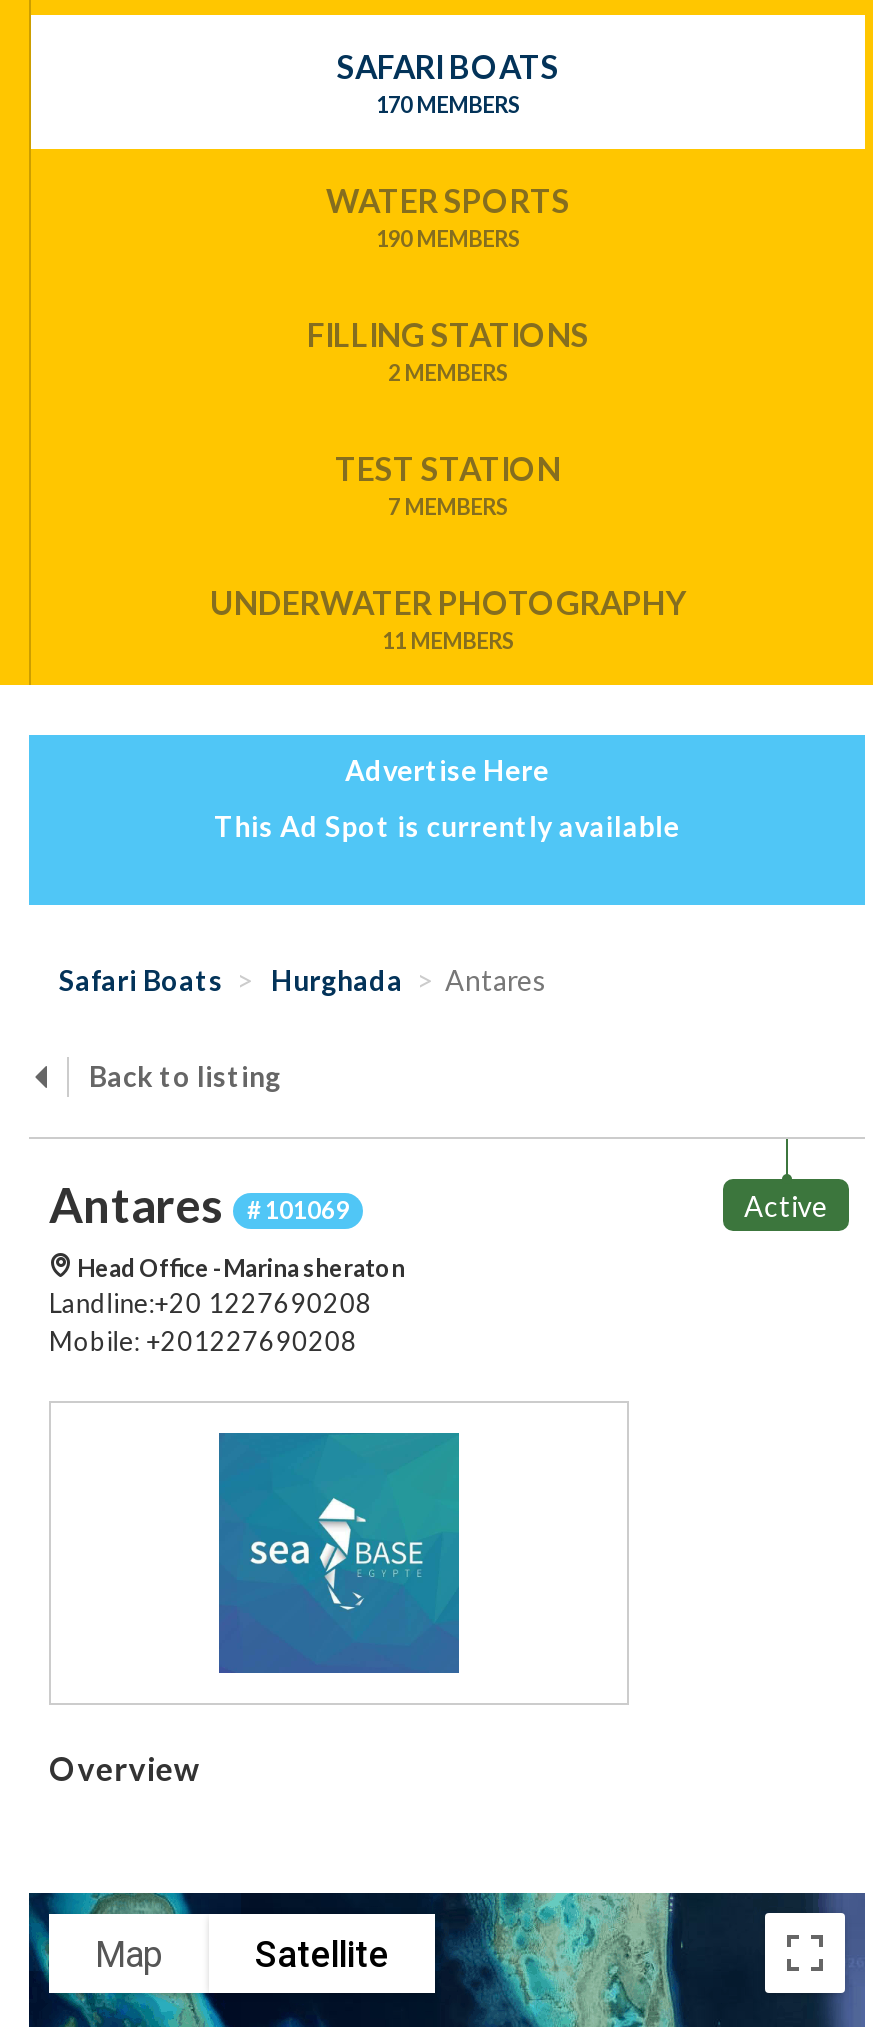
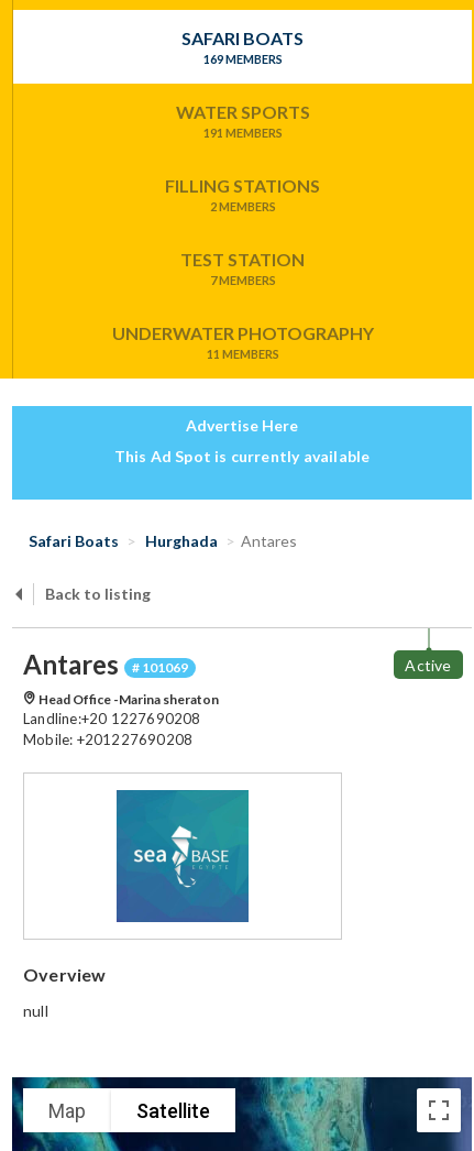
- 170 MEMBERS
+ 169 MEMBERS

- 190 MEMBERS
+ 191 MEMBERS

+ null
